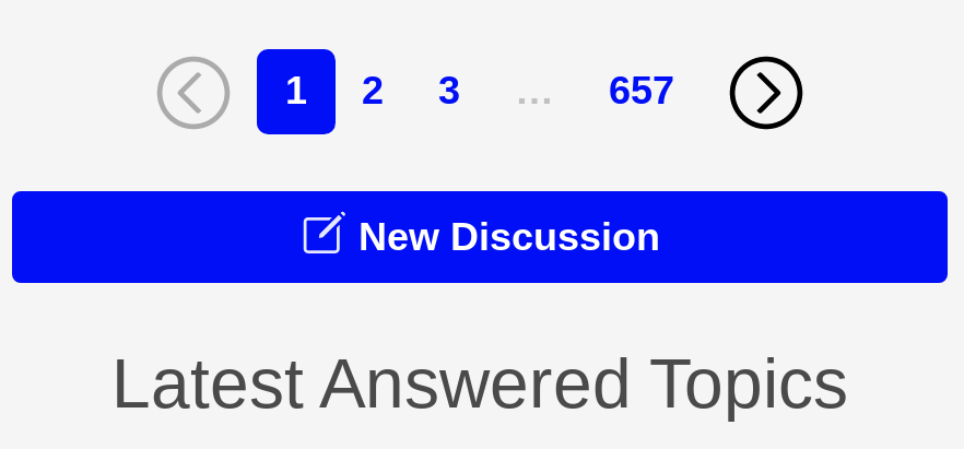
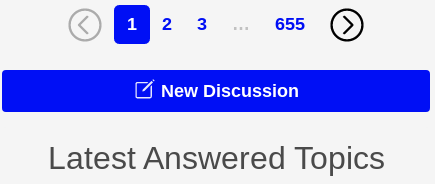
- 657
+ 655
